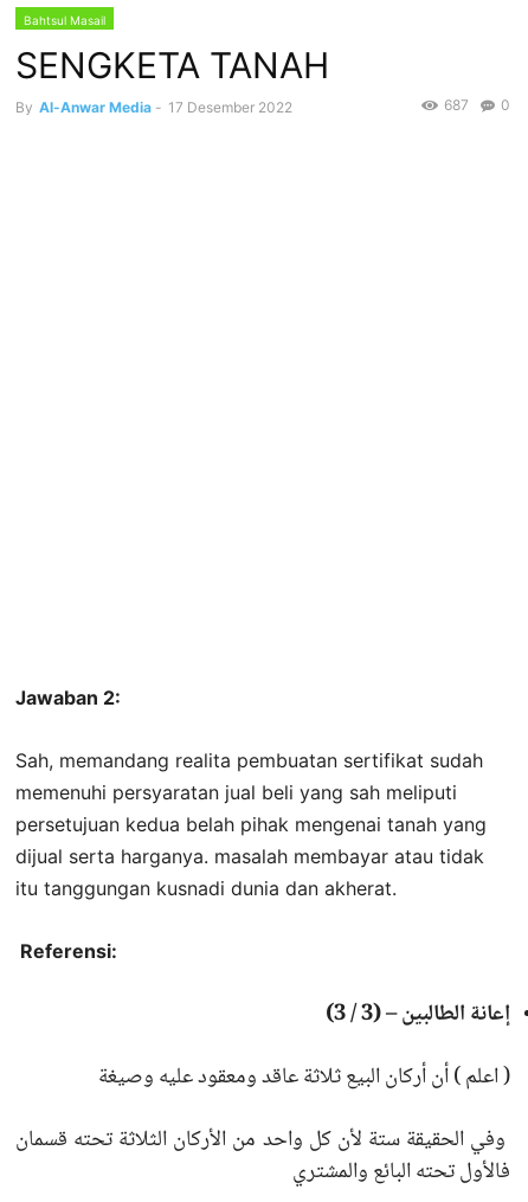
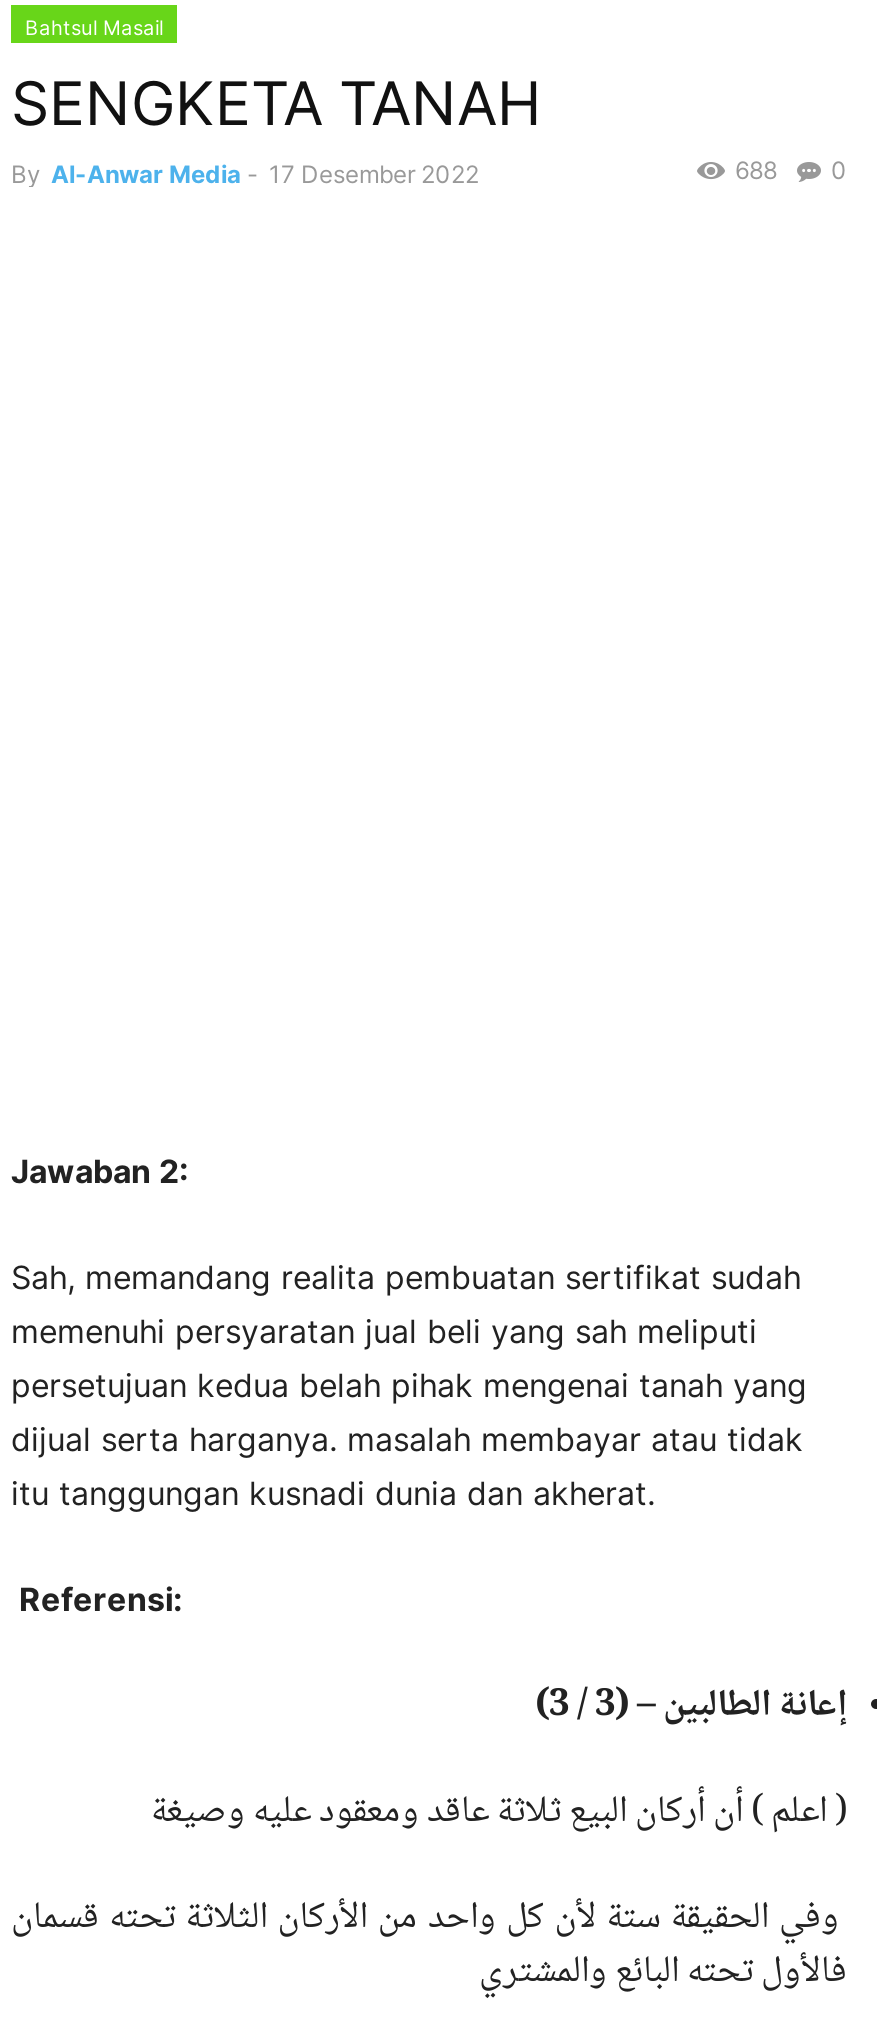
- 687 0
+ 688 0
